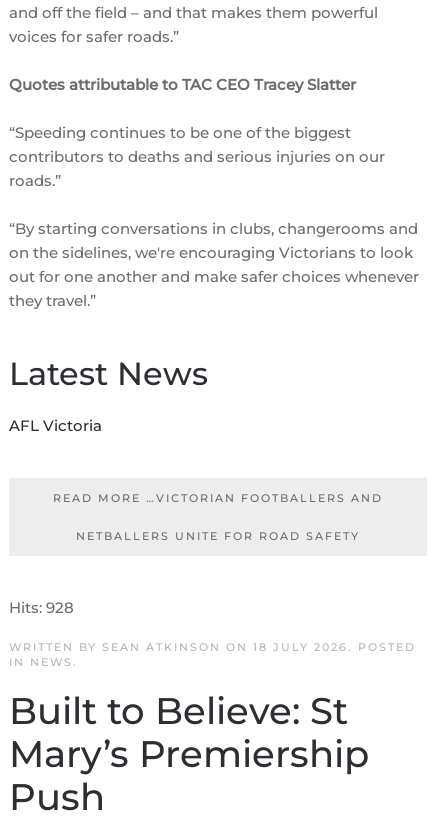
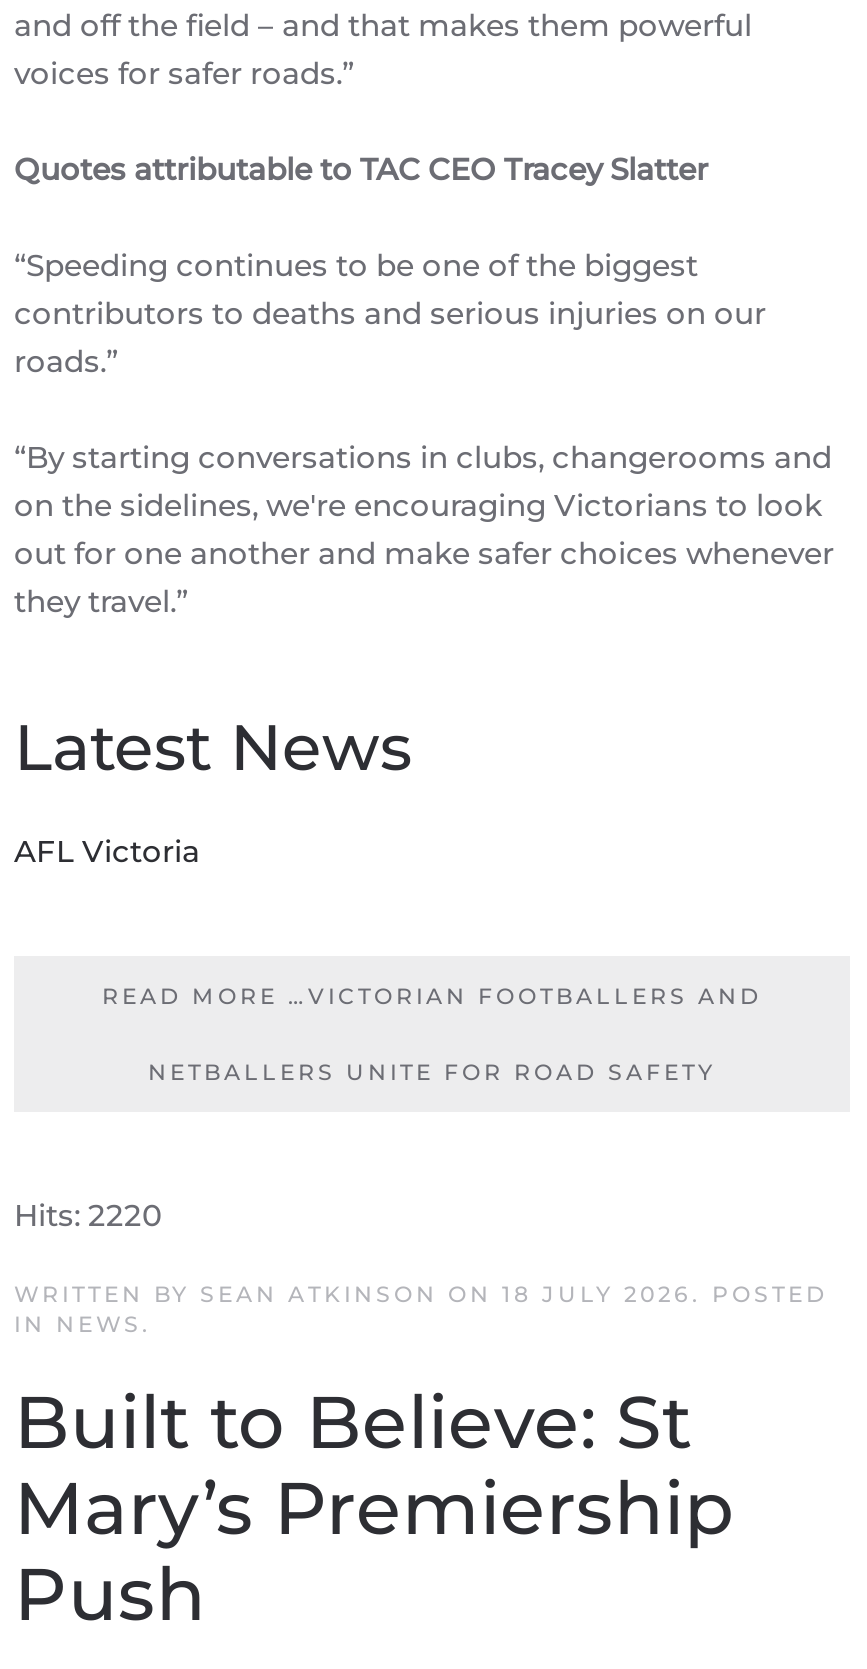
- Hits: 928
+ Hits: 2220
